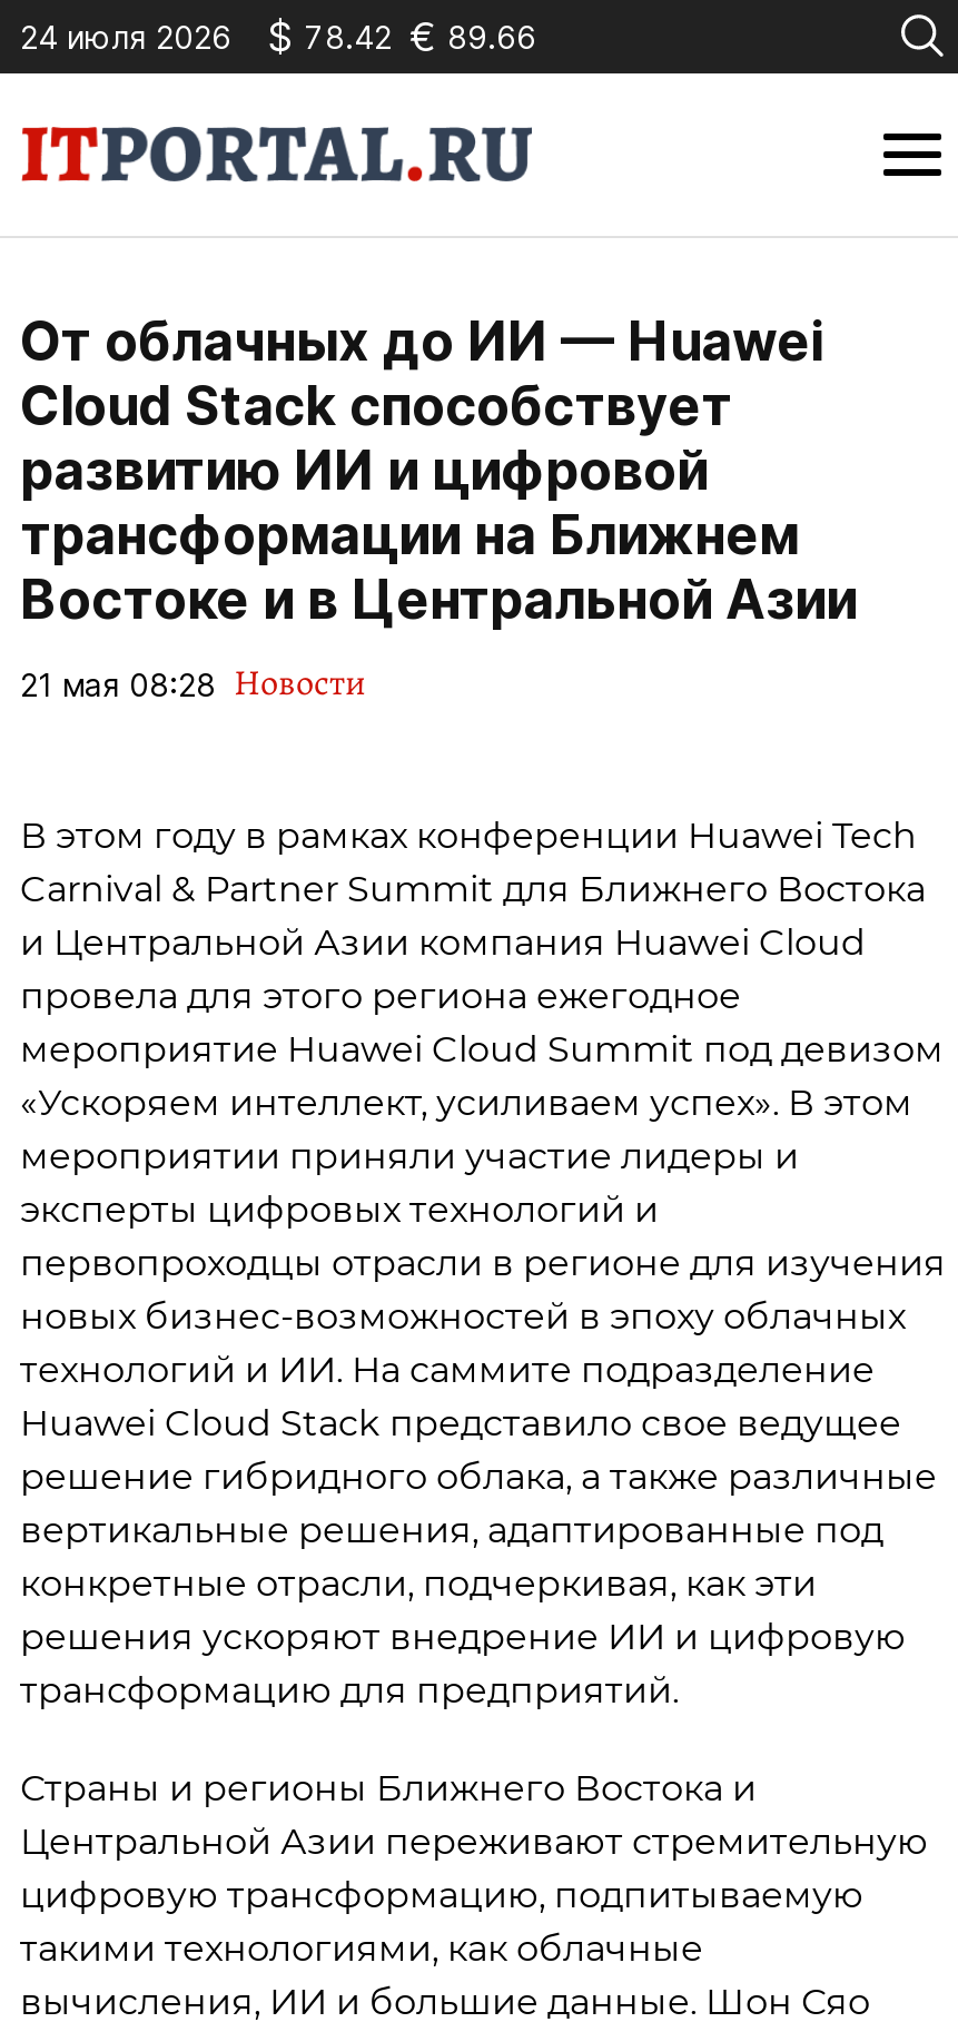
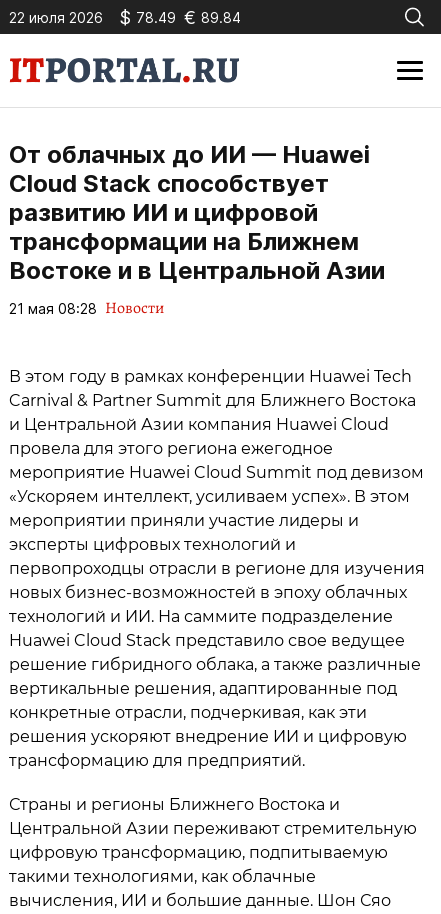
- 24 июля 2026
+ 22 июля 2026

- $ 78.42 € 89.66
+ $ 78.49 € 89.84
